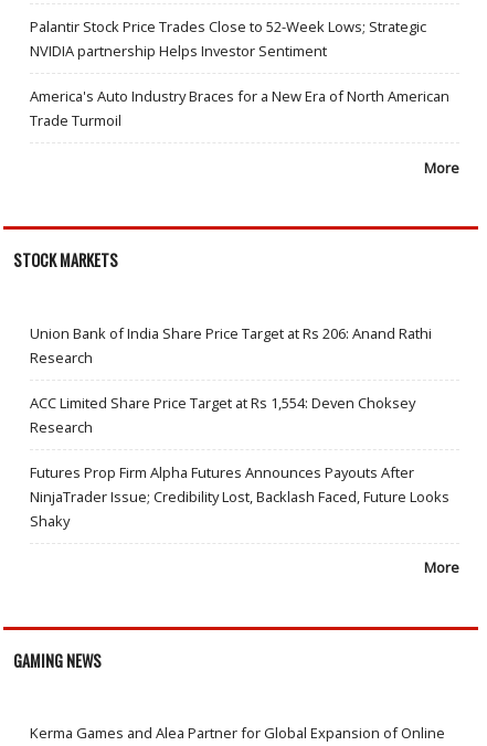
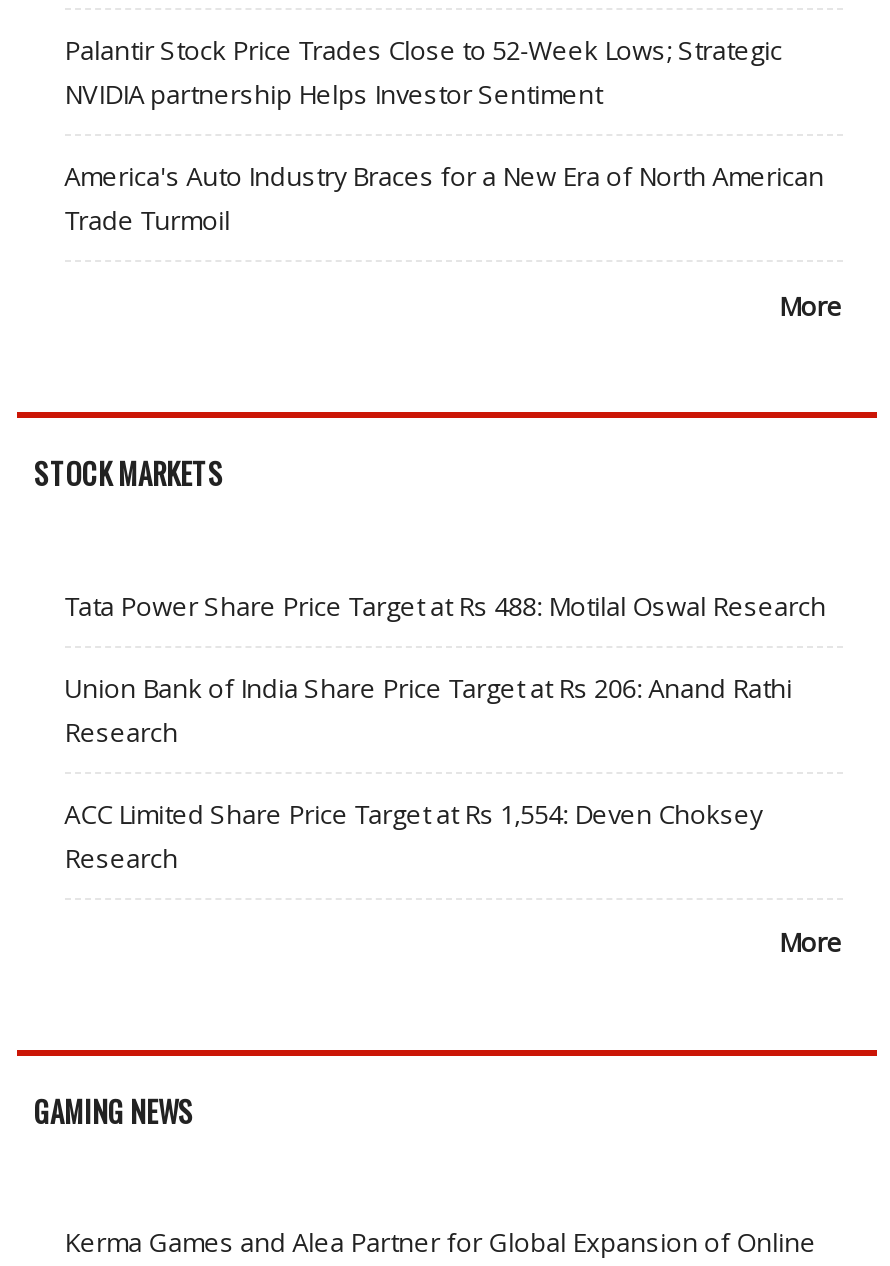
+ Tata Power Share Price Target at Rs 488: Motilal Oswal Research

moved down: Union Bank of India Share Price Target at Rs 206: Anand Rathi | Research | ACC Limited Share Price Target at Rs 1,554: Deven Choksey | Research

- Futures Prop Firm Alpha Futures Announces Payouts After
- NinjaTrader Issue; Credibility Lost, Backlash Faced, Future Looks
- Shaky
